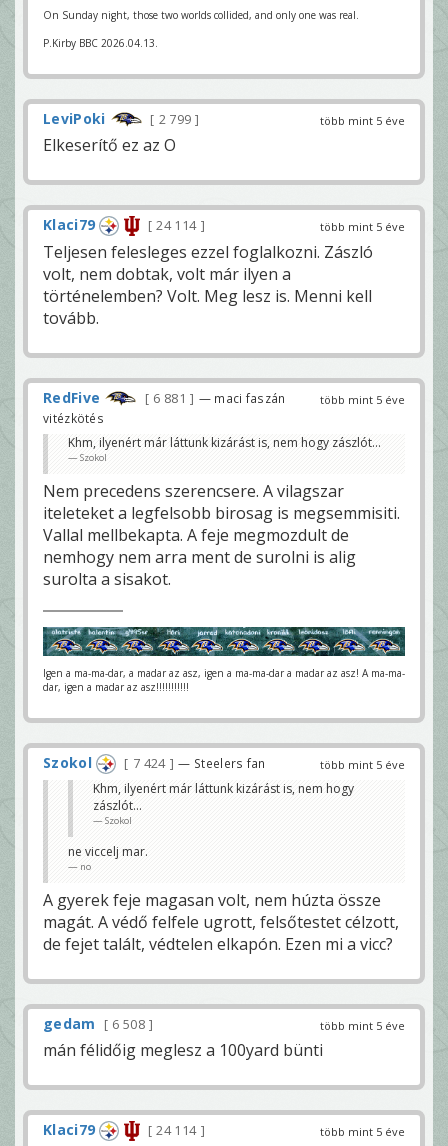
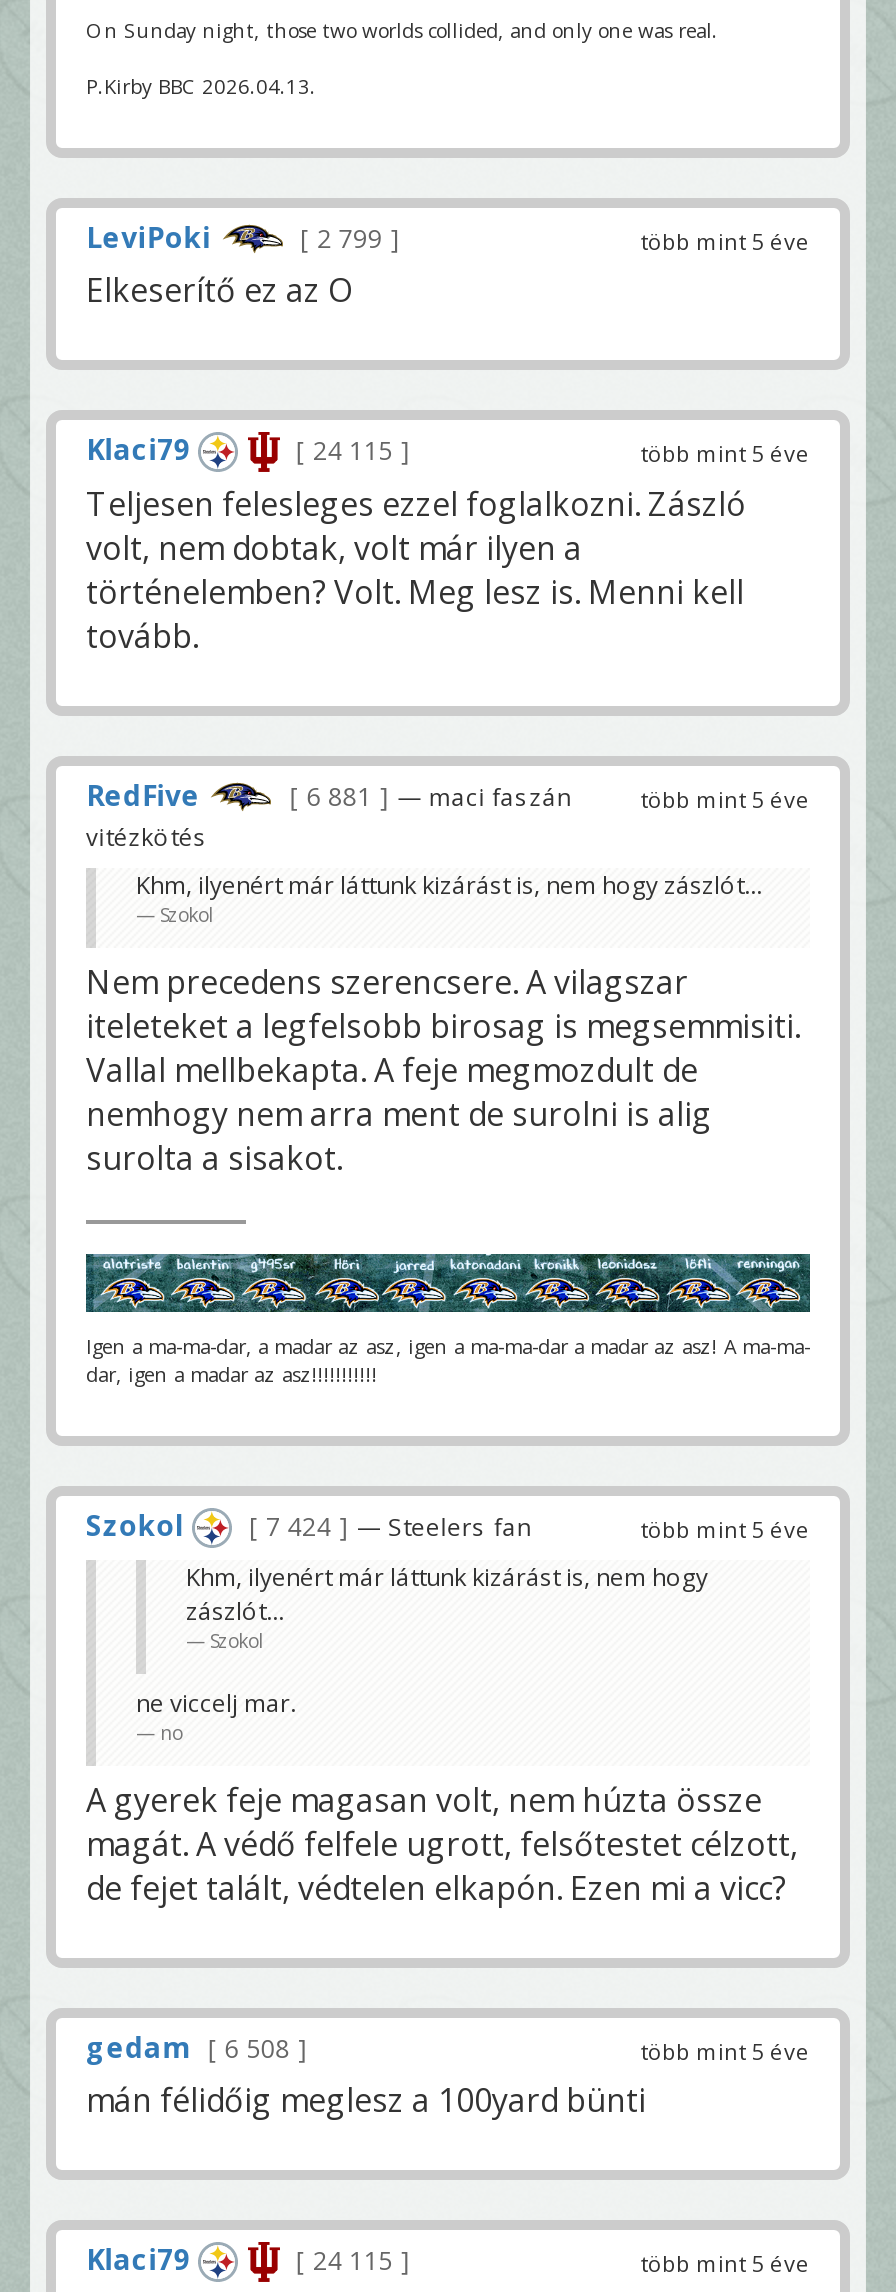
- 24 114
+ 24 115

- 24 114
+ 24 115
